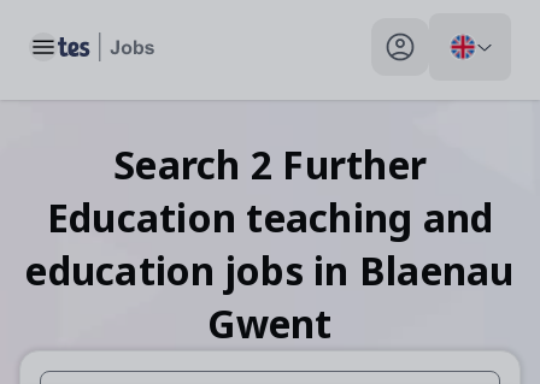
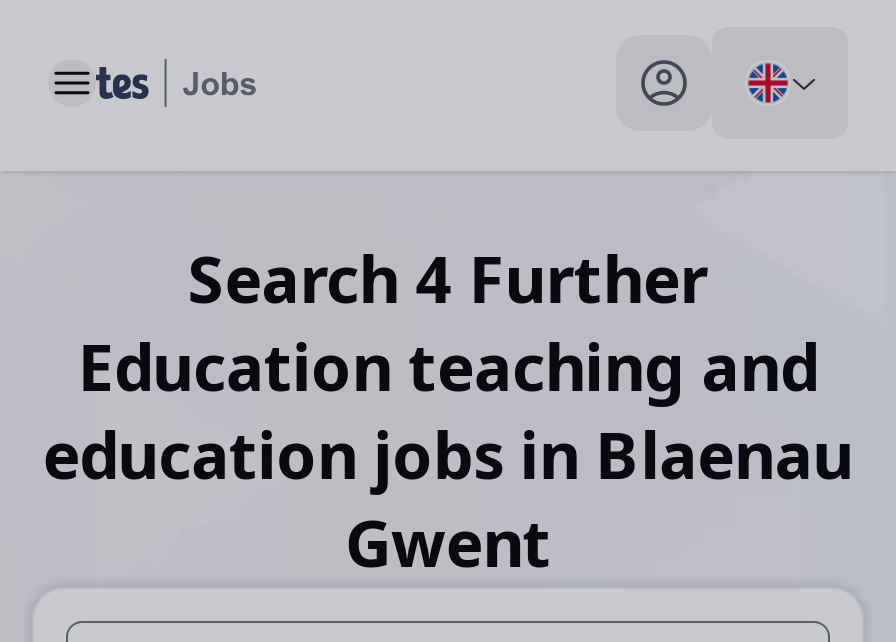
- Search 2 Further
+ Search 4 Further
